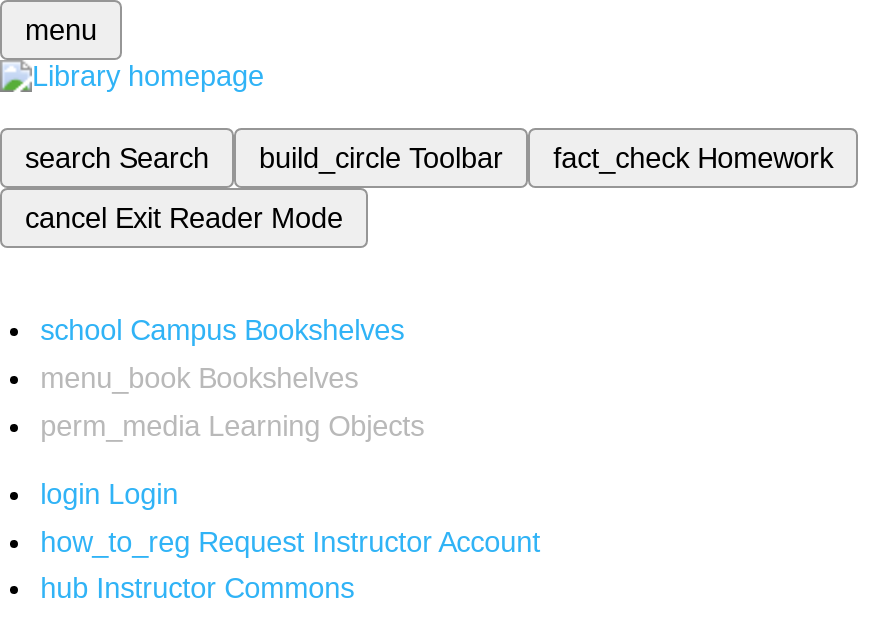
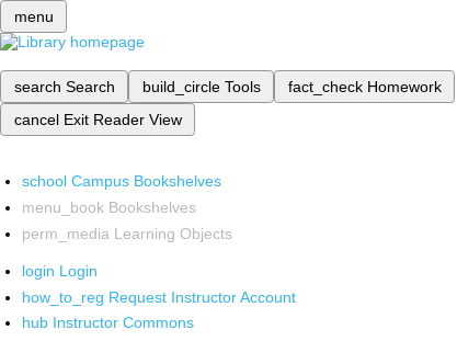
- build_circle Toolbar
+ build_circle Tools

- cancel Exit Reader Mode
+ cancel Exit Reader View
